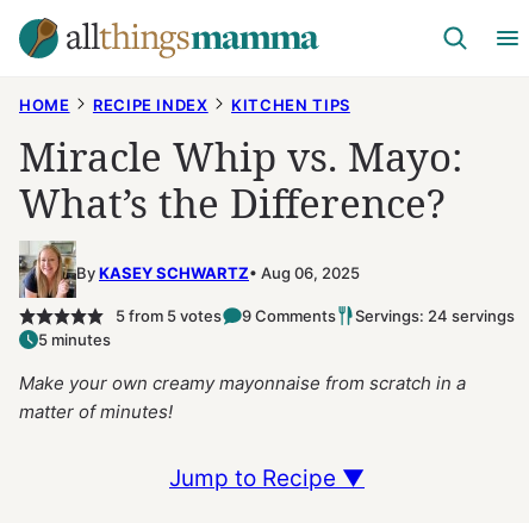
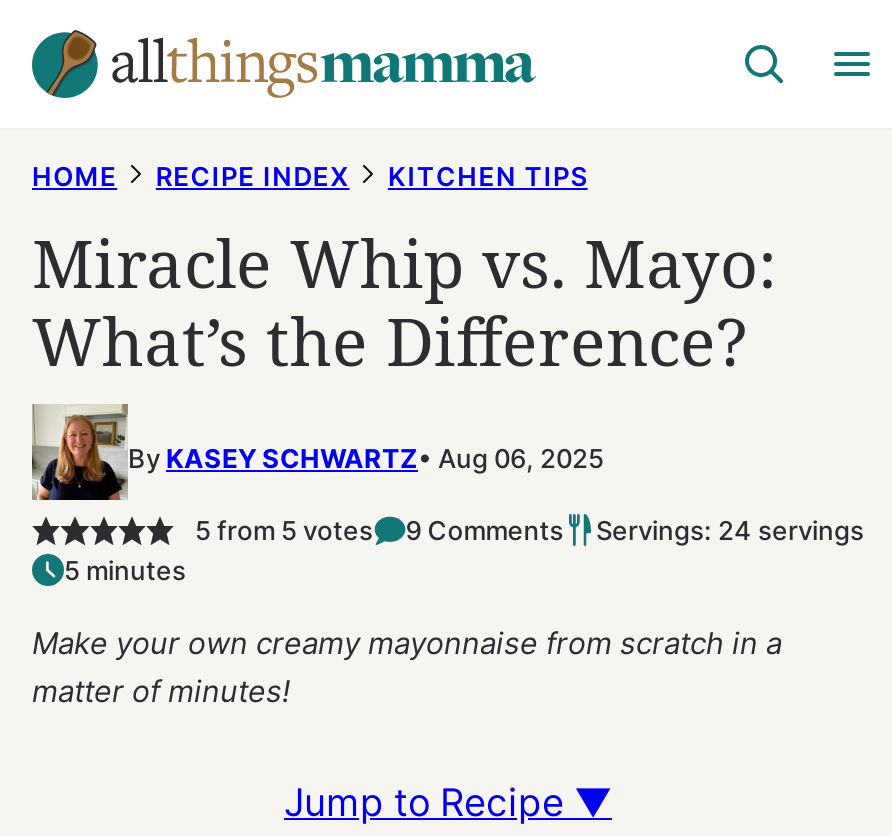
- [image]
+ [image]
